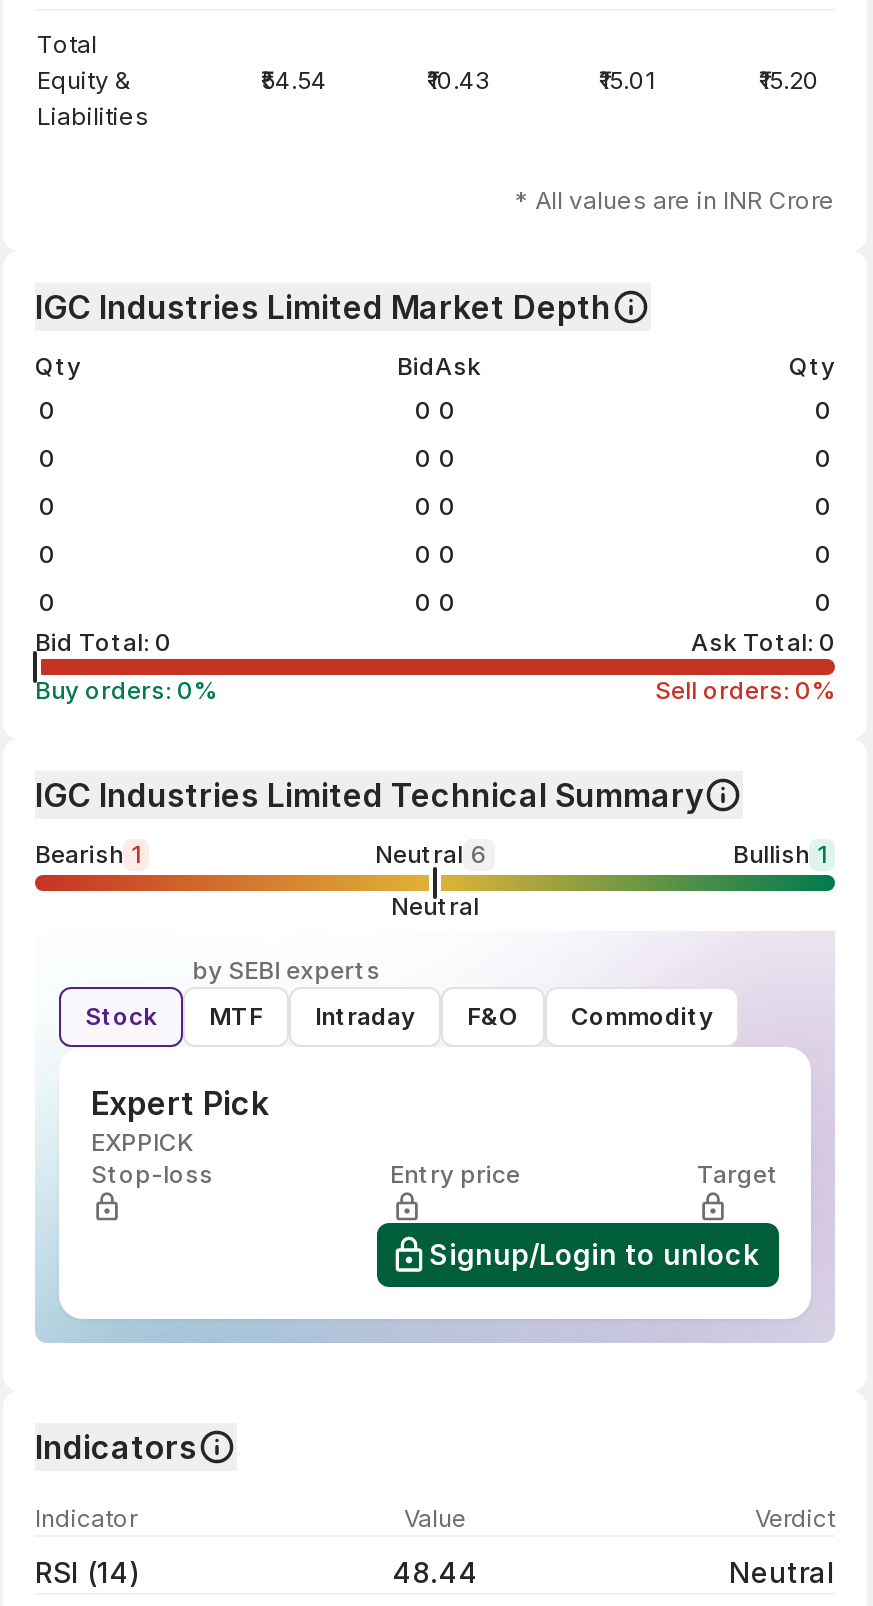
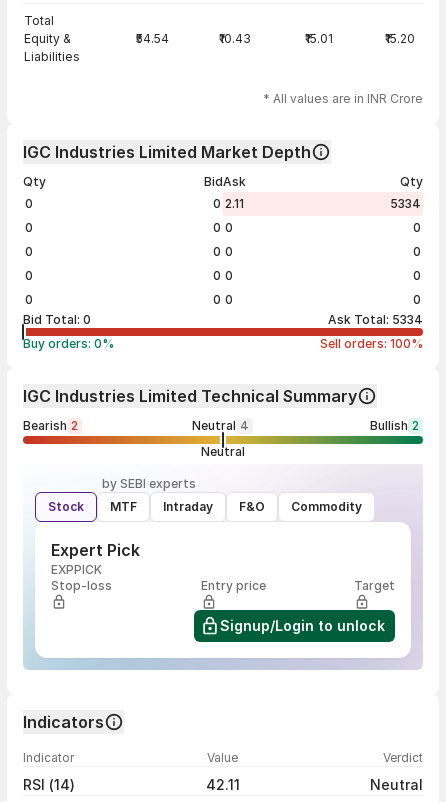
- 0 0
+ 0 2.11

- 0
+ 5334

- Ask Total: 0
+ Ask Total: 5334

- Sell orders:0%
+ Sell orders:100%

- Bearish 1
+ Bearish 2

- Neutral 6
+ Neutral 4

- Bullish 1
+ Bullish 2

- 48.44
+ 42.11
